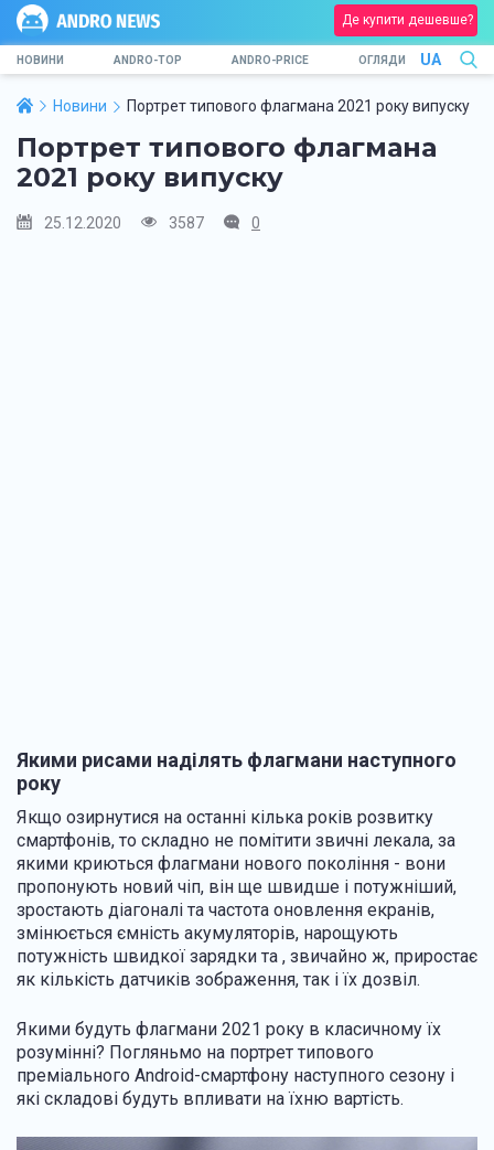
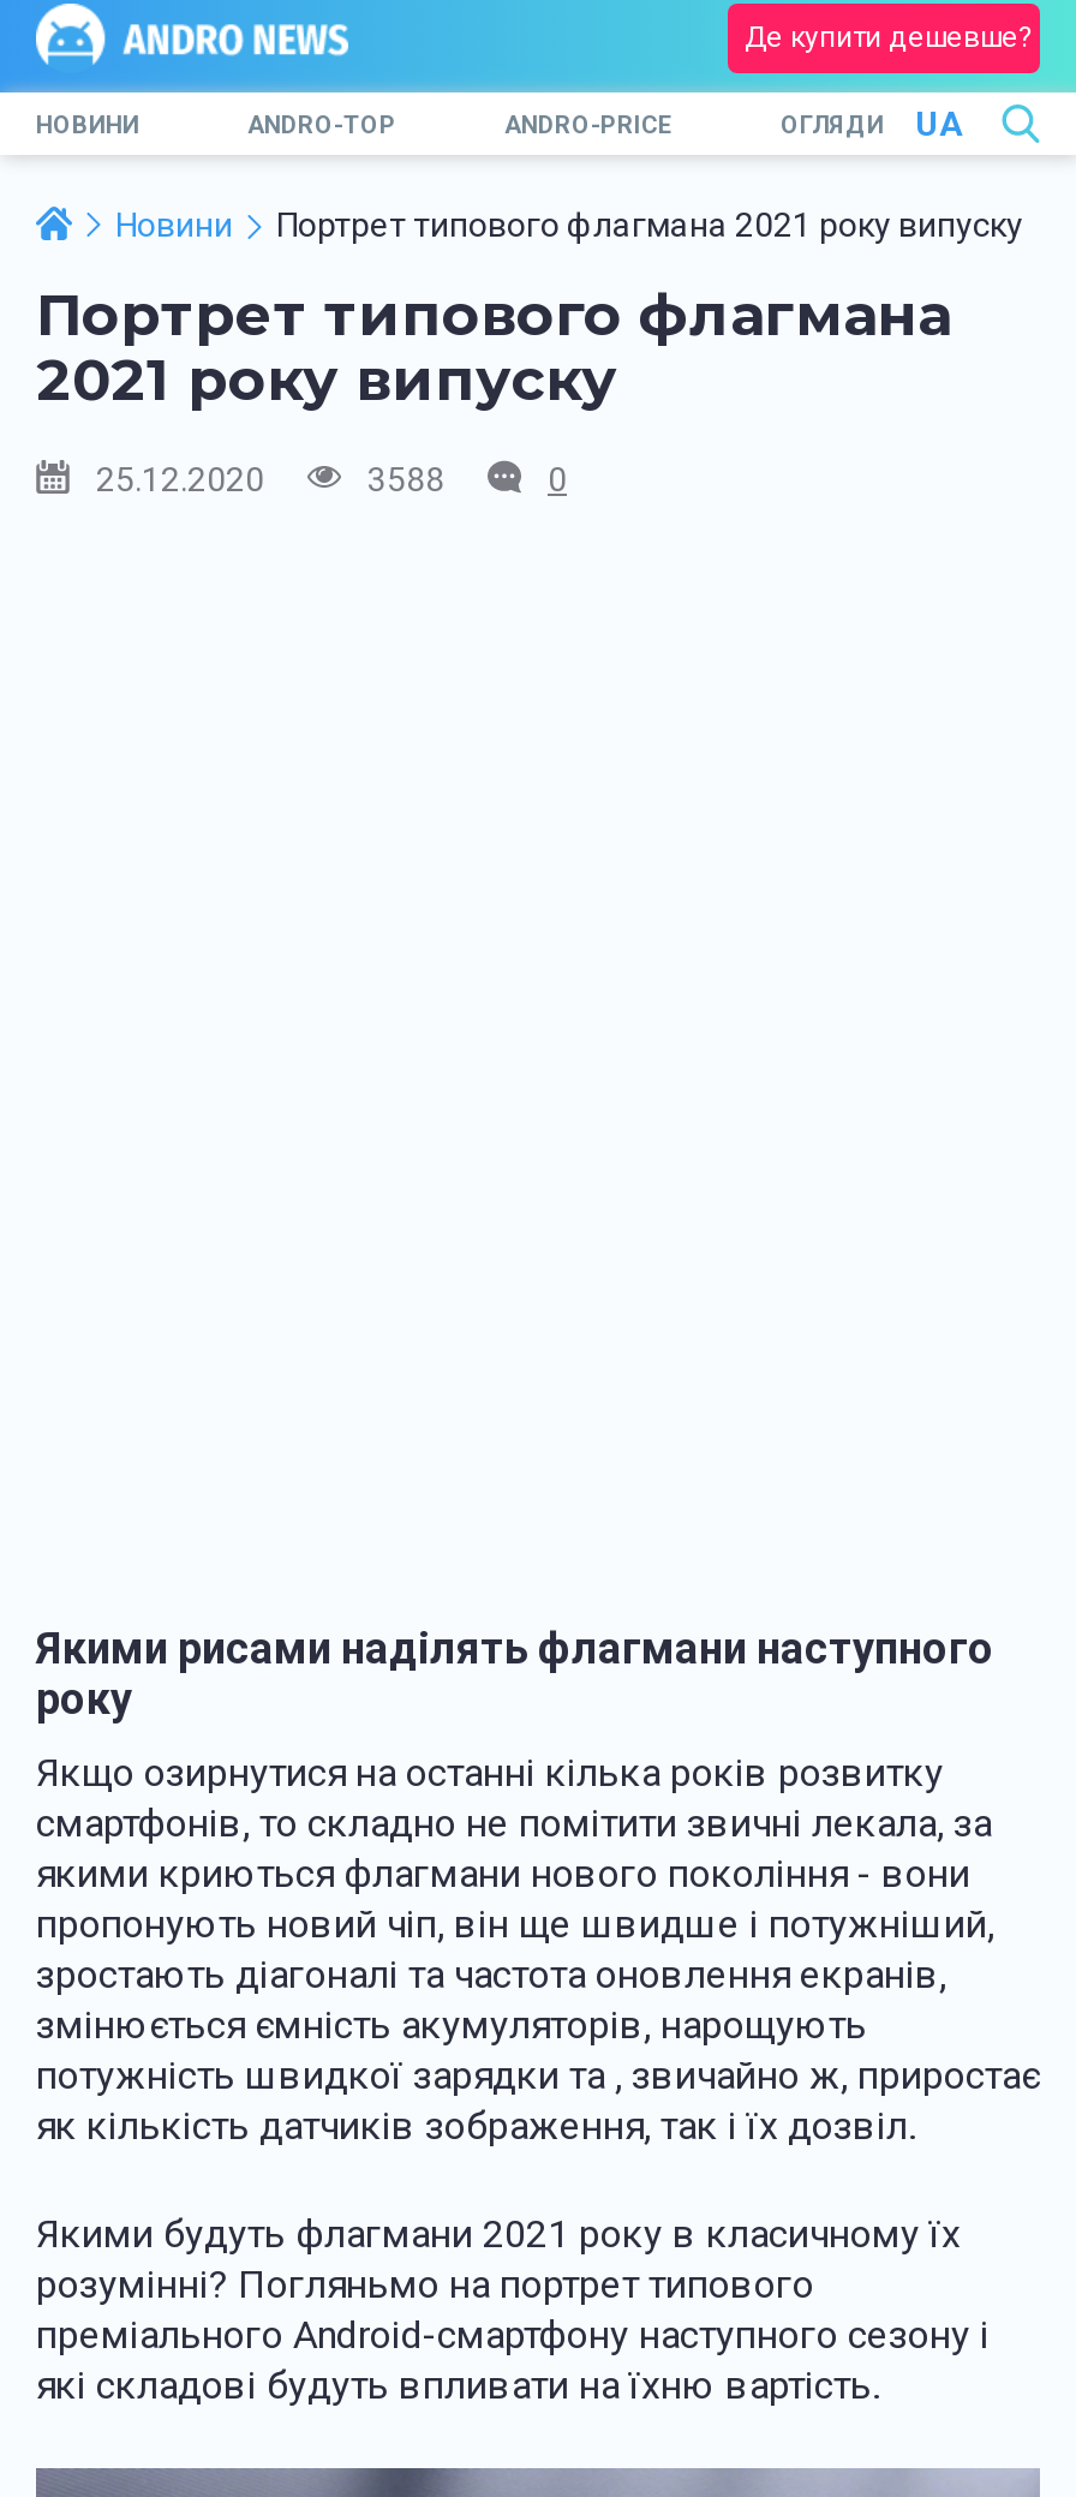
- 3587
+ 3588
